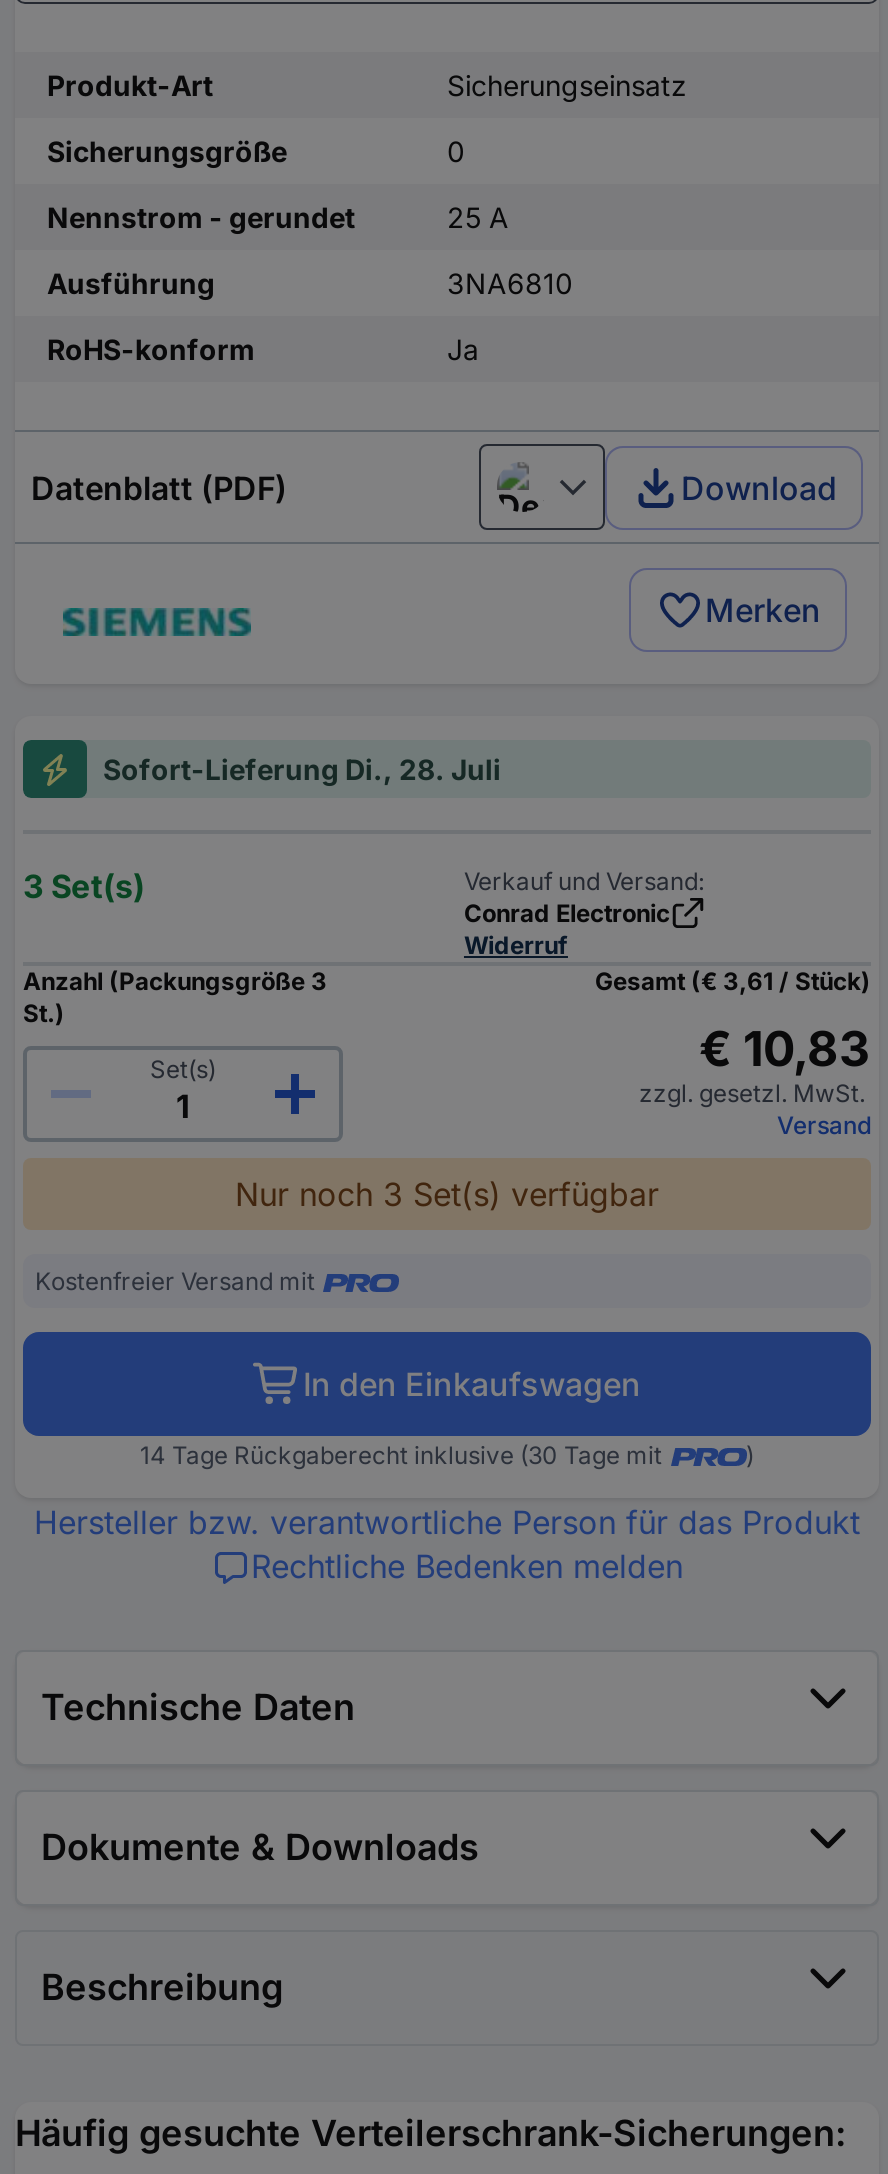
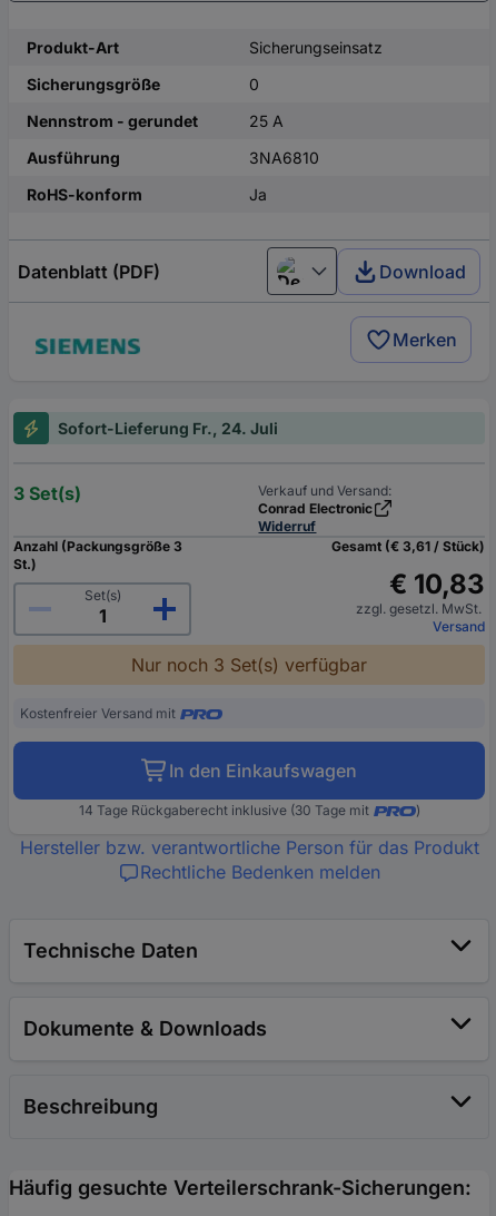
- Sofort-Lieferung Di., 28. Juli
+ Sofort-Lieferung Fr., 24. Juli
